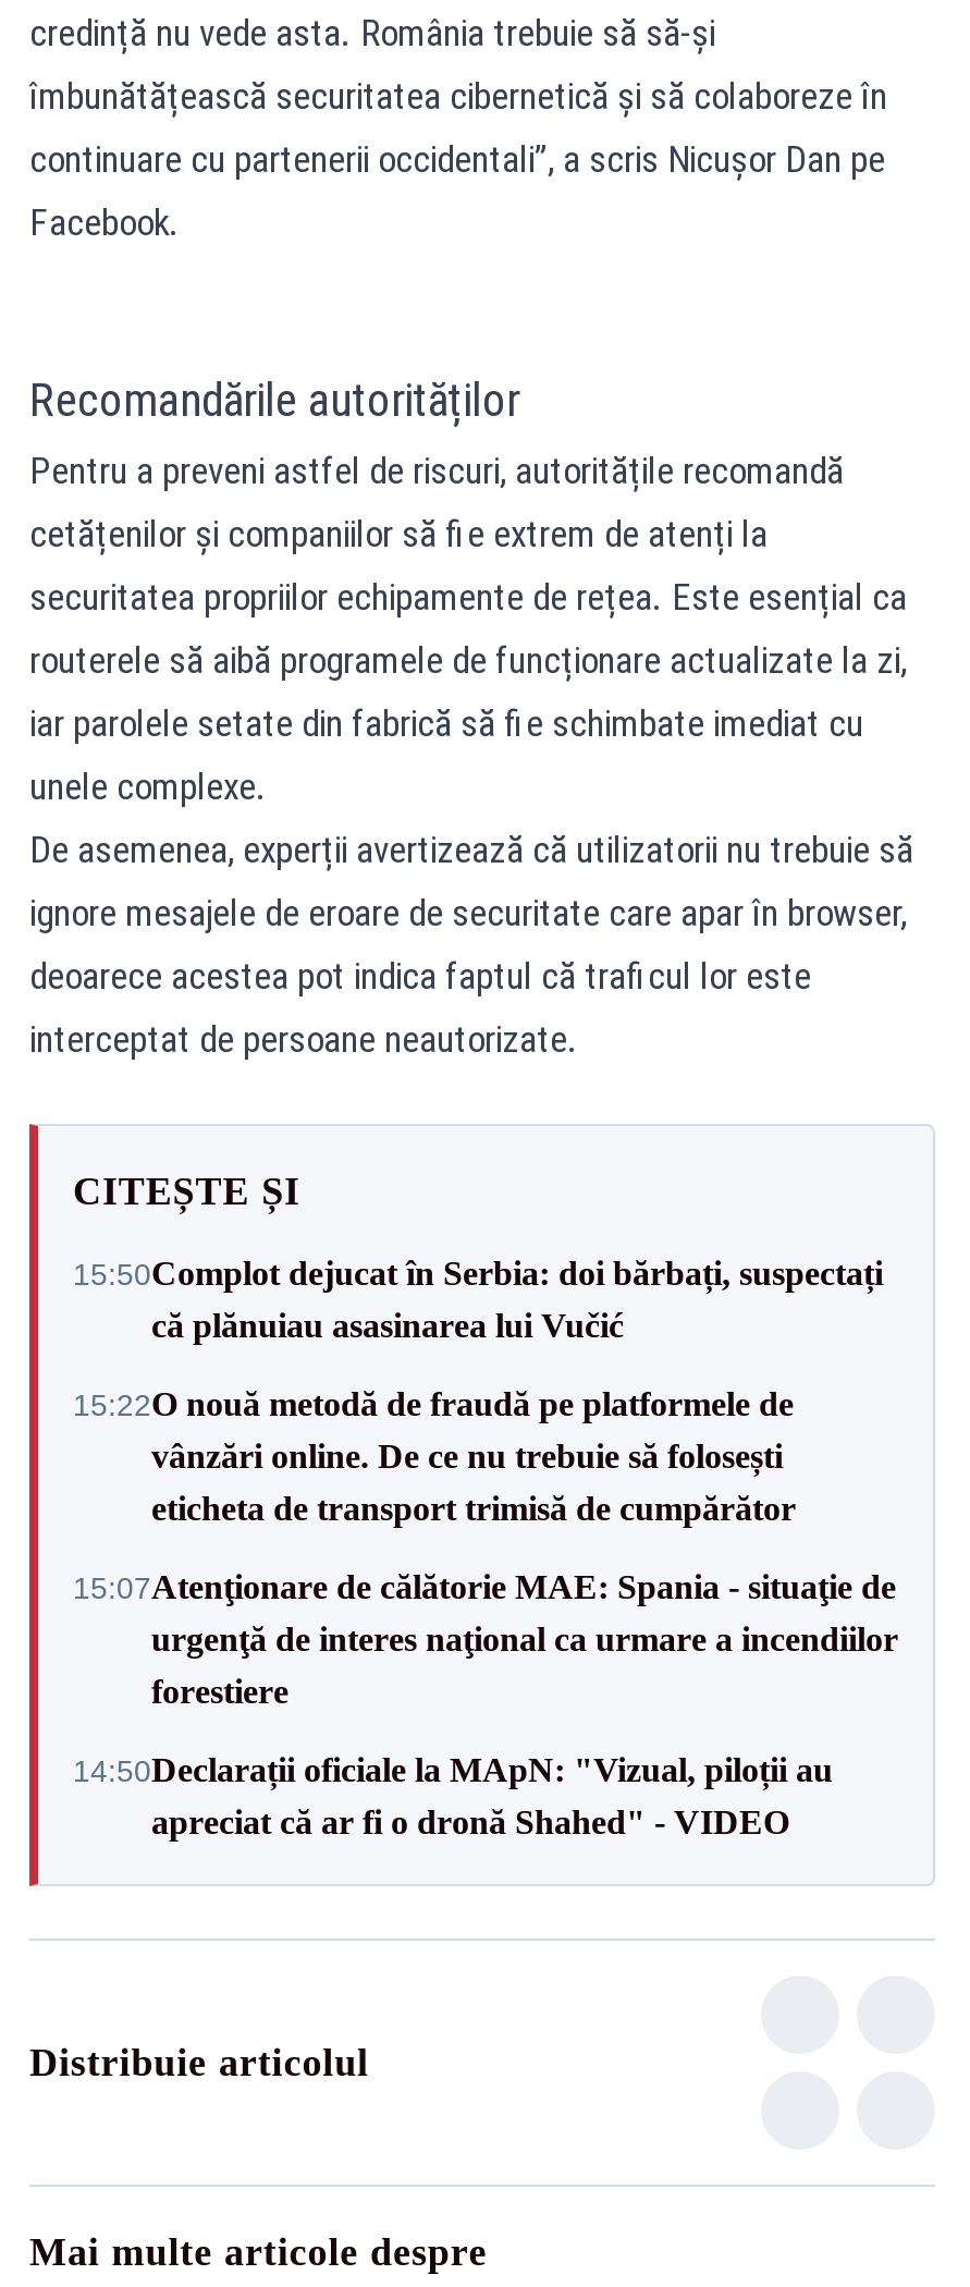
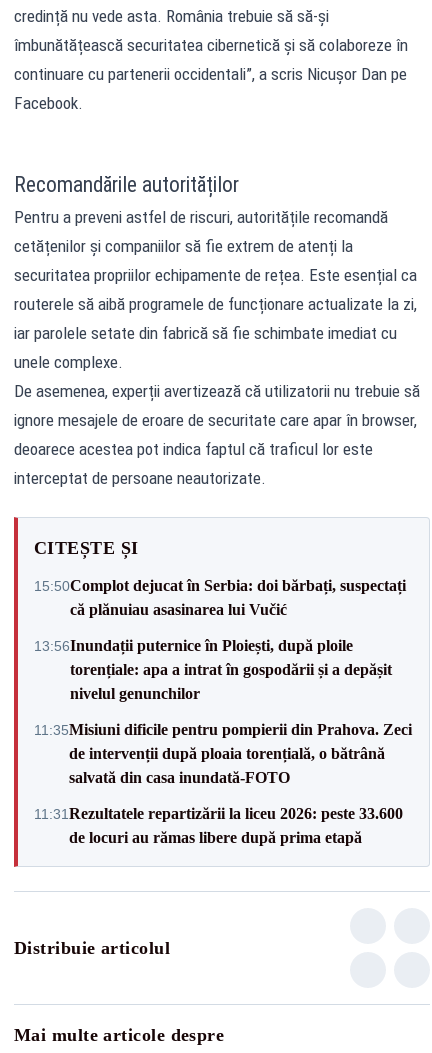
- 15:22O nouă metodă de fraudă pe platformele de
- vânzări online. De ce nu trebuie să folosești
- eticheta de transport trimisă de cumpărător
+ 13:56Inundații puternice în Ploiești, după ploile
+ torențiale: apa a intrat în gospodării și a depășit
+ nivelul genunchilor

- 15:07Atenţionare de călătorie MAE: Spania - situaţie de
- urgenţă de interes naţional ca urmare a incendiilor
- forestiere
+ 11:35Misiuni dificile pentru pompierii din Prahova. Zeci
+ de intervenții după ploaia torențială, o bătrână
+ salvată din casa inundată-FOTO

- 14:50Declarații oficiale la MApN: "Vizual, piloții au
- apreciat că ar fi o dronă Shahed" - VIDEO
+ 11:31Rezultatele repartizării la liceu 2026: peste 33.600
+ de locuri au rămas libere după prima etapă
